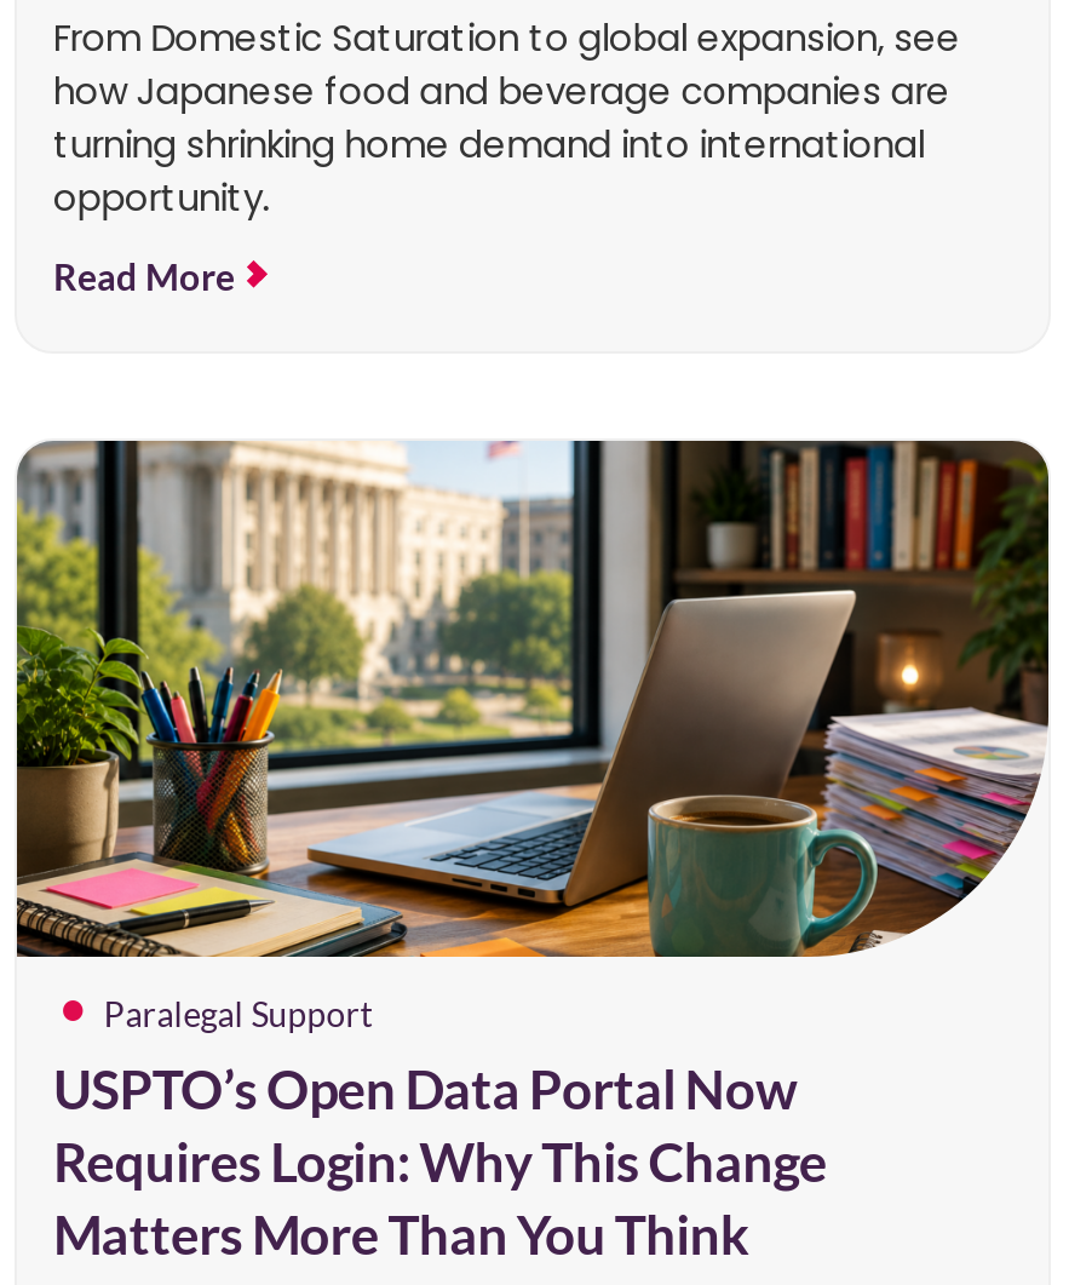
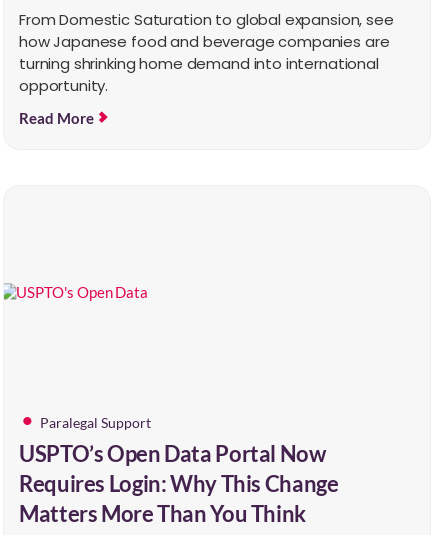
- [image]
